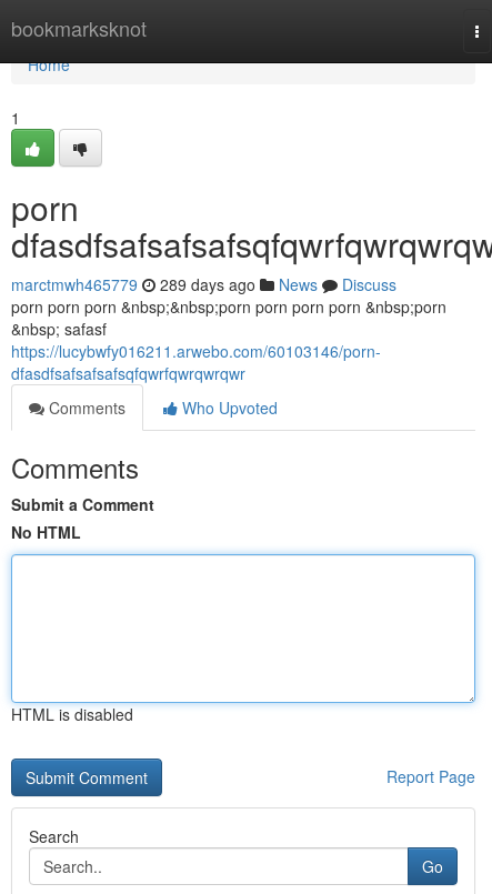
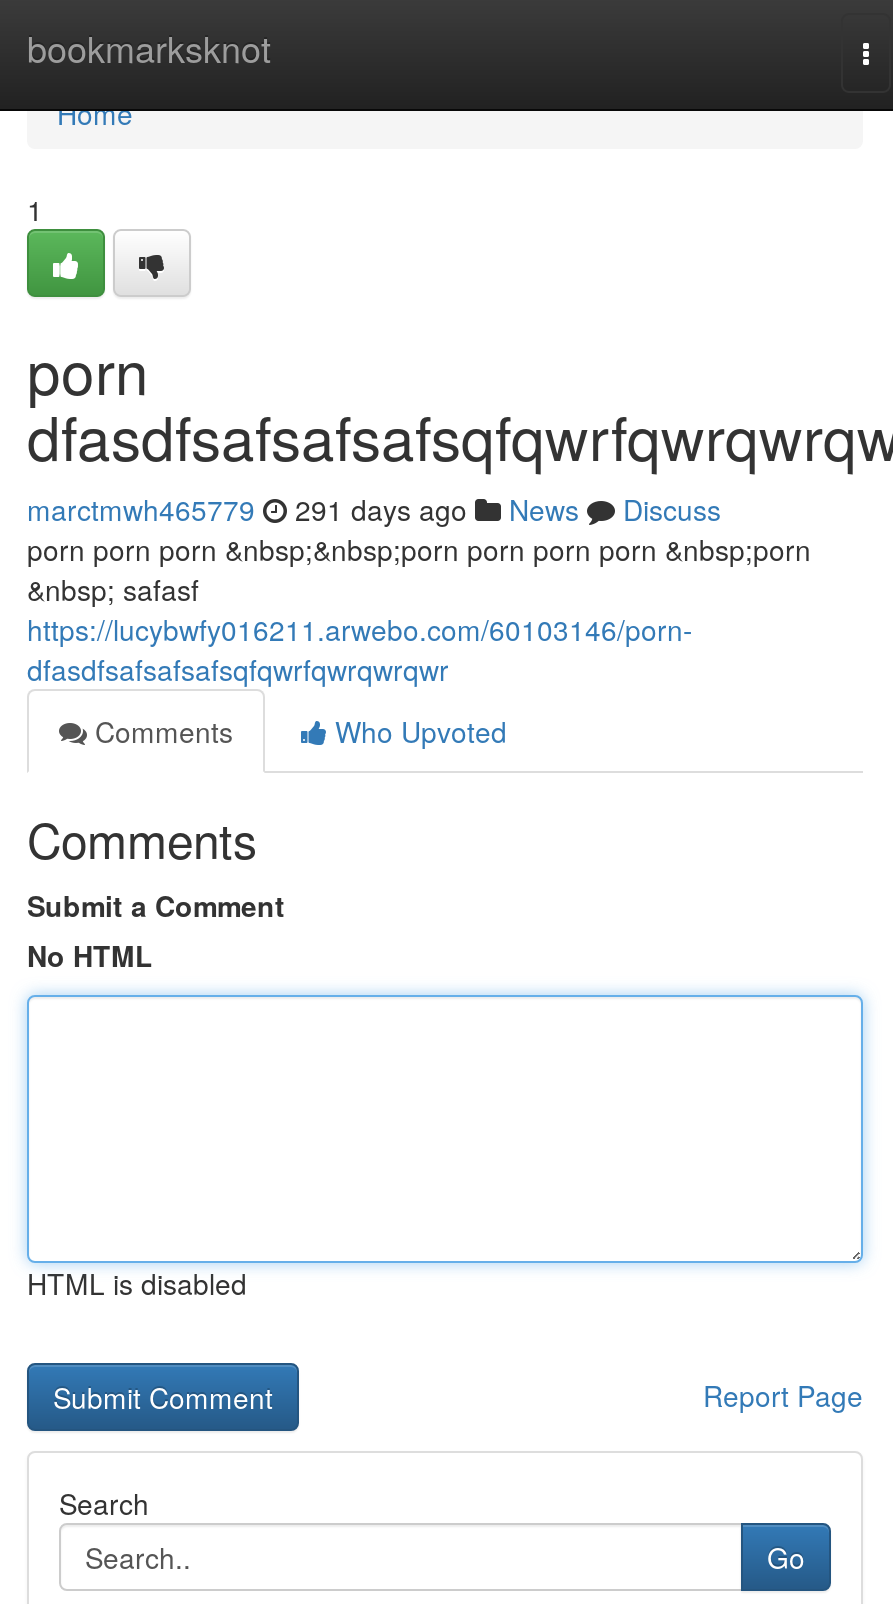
- marctmwh465779 289 days ago News Discuss
+ marctmwh465779 291 days ago News Discuss
